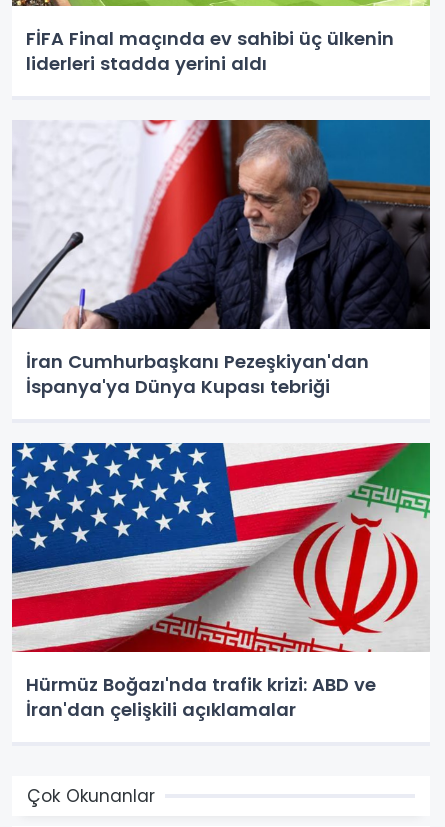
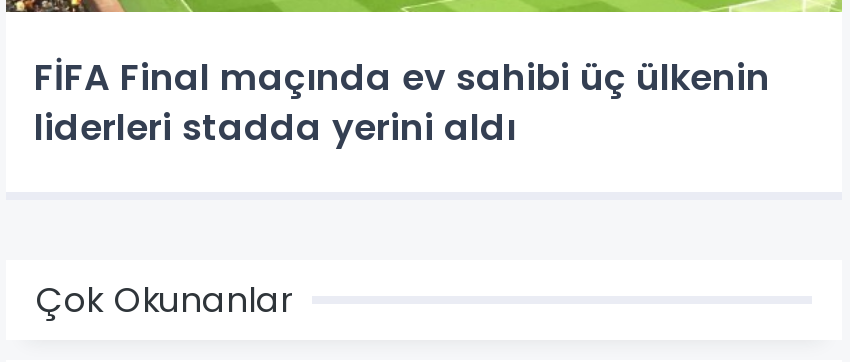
- [image]
- İran Cumhurbaşkanı Pezeşkiyan'dan
- İspanya'ya Dünya Kupası tebriği

- [image]
- Hürmüz Boğazı'nda trafik krizi: ABD ve
- İran'dan çelişkili açıklamalar
